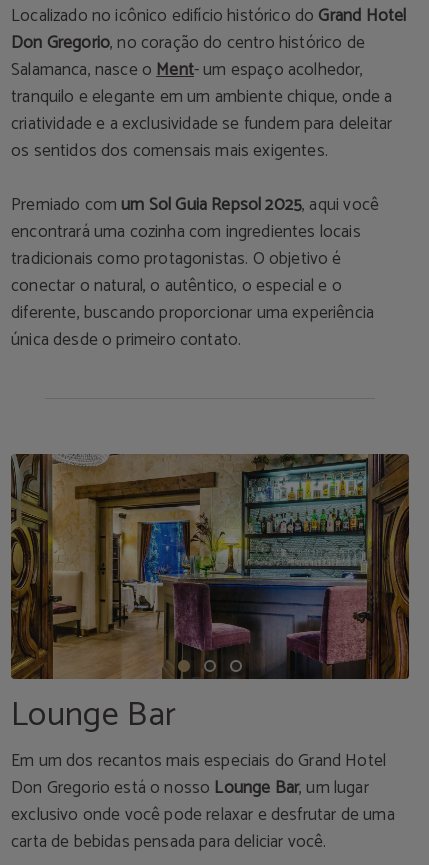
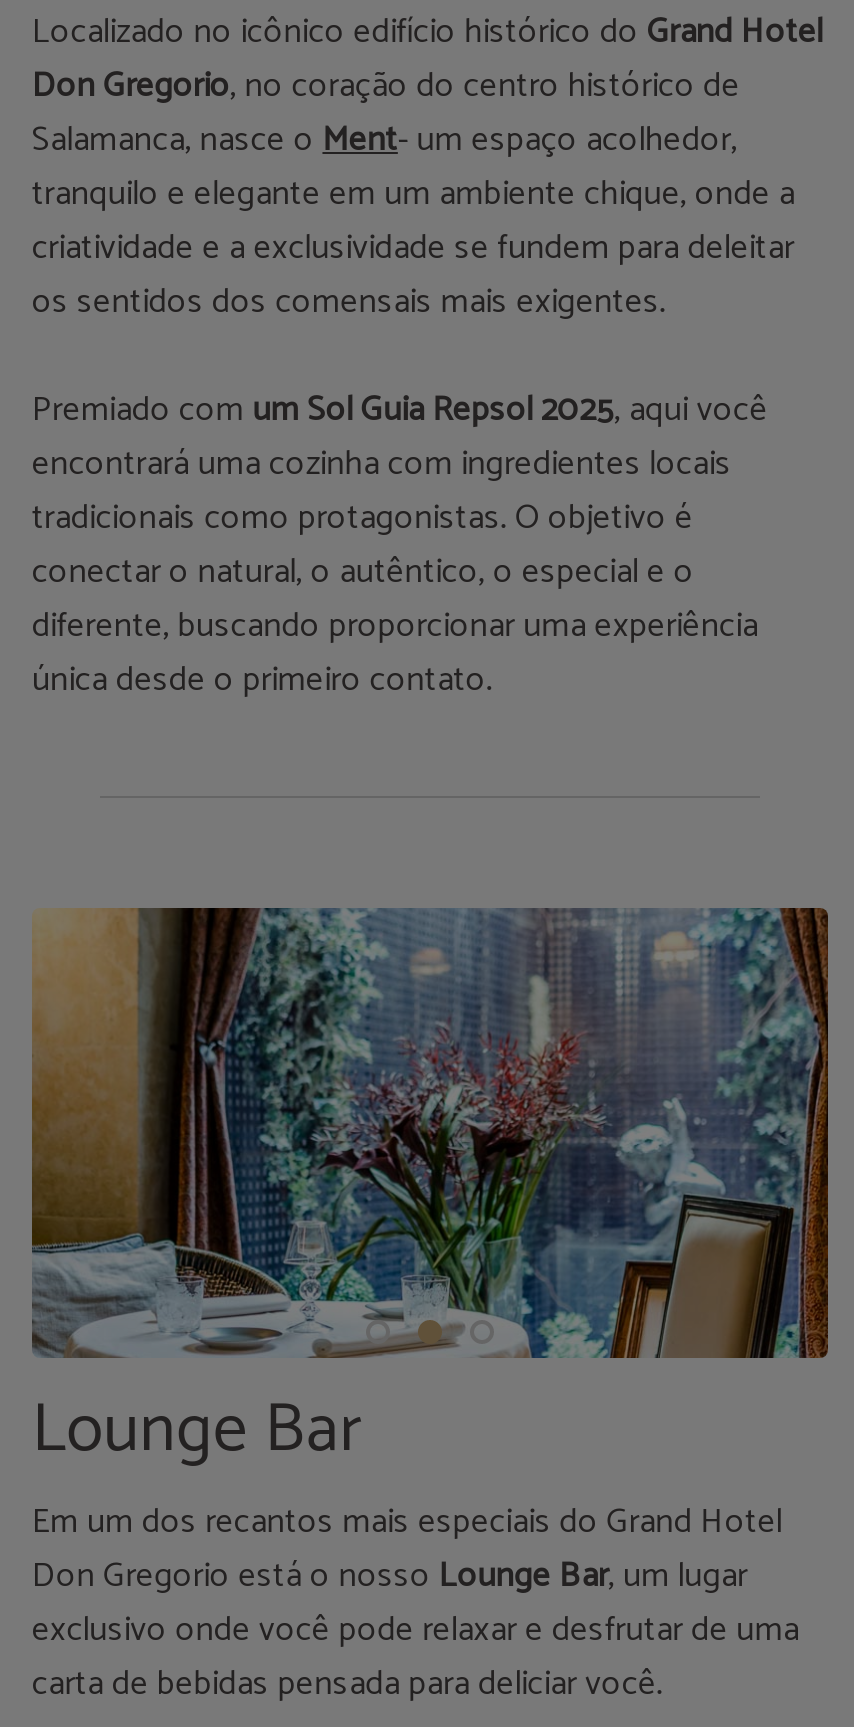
- [image]
+ [image]
